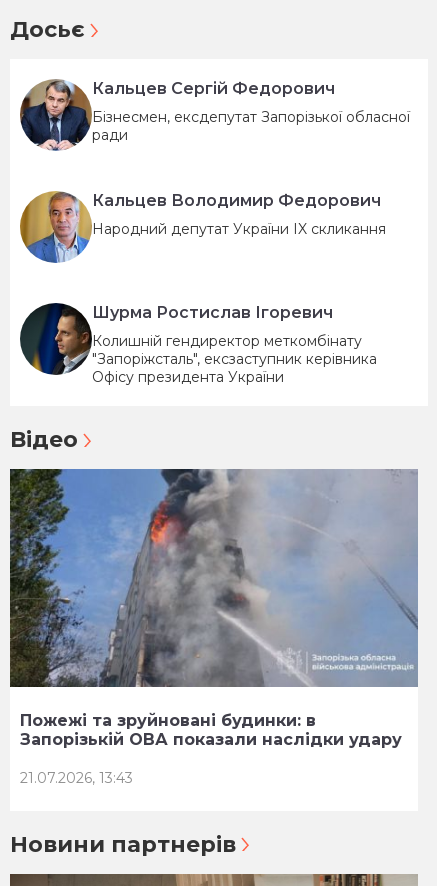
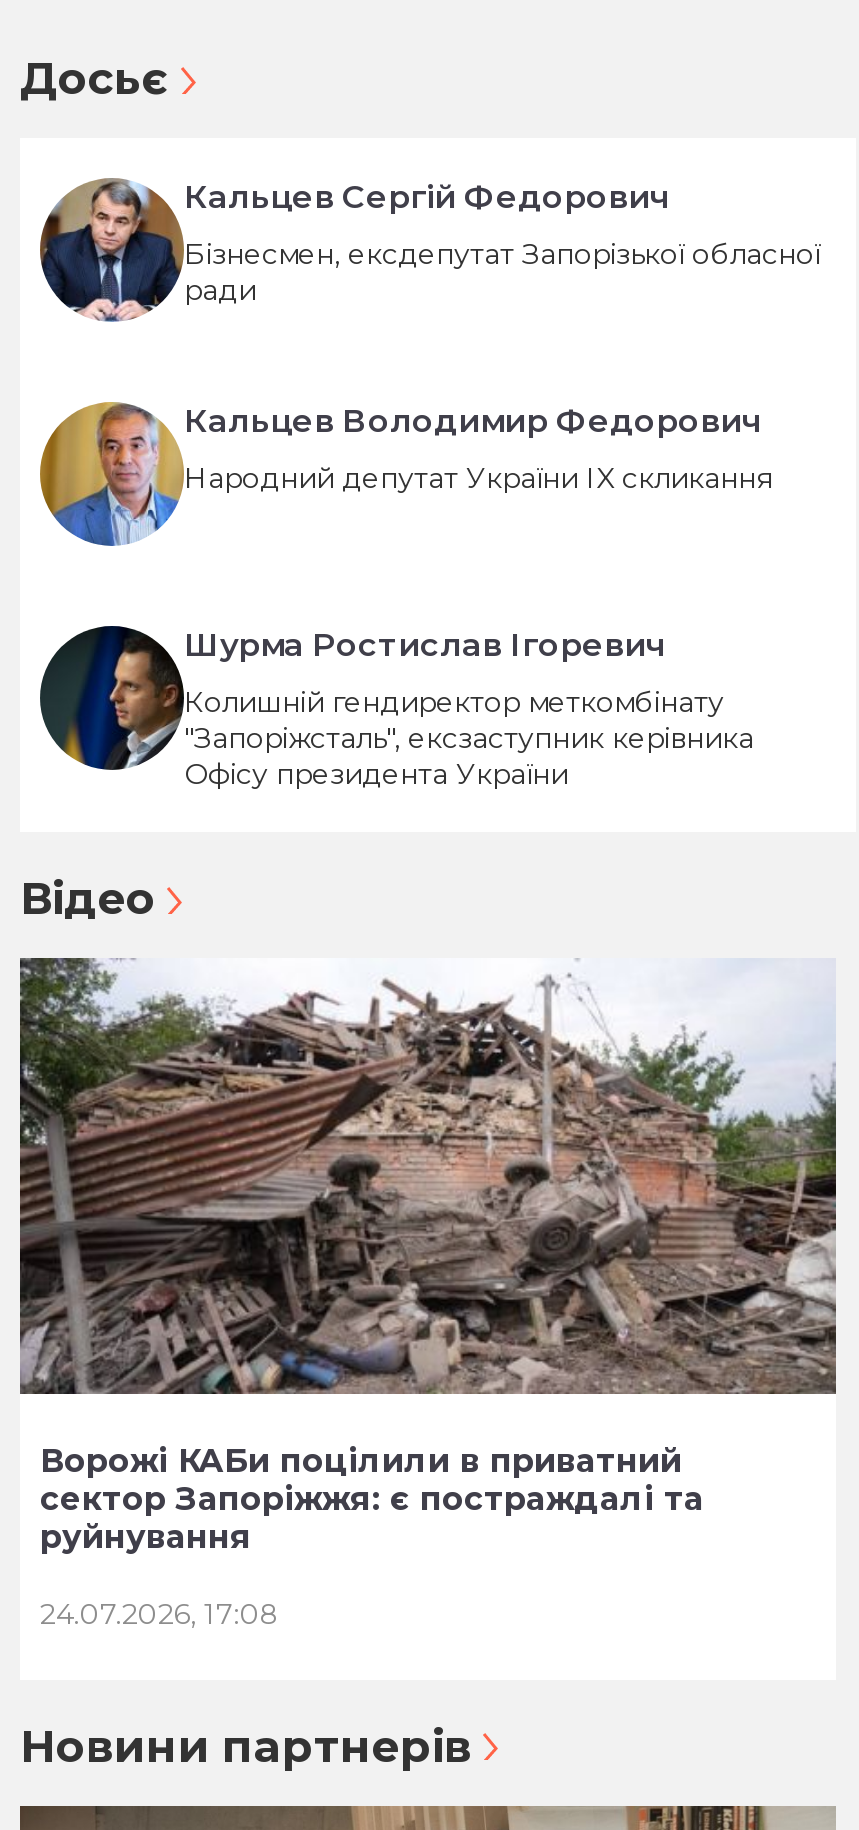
- [image]
- Пожежі та зруйновані будинки: в
- Запорізькій ОВА показали наслідки удару
+ [image]
+ Ворожі КАБи поцілили в приватний
+ сектор Запоріжжя: є постраждалі та
+ руйнування

- 21.07.2026, 13:43
+ 24.07.2026, 17:08
